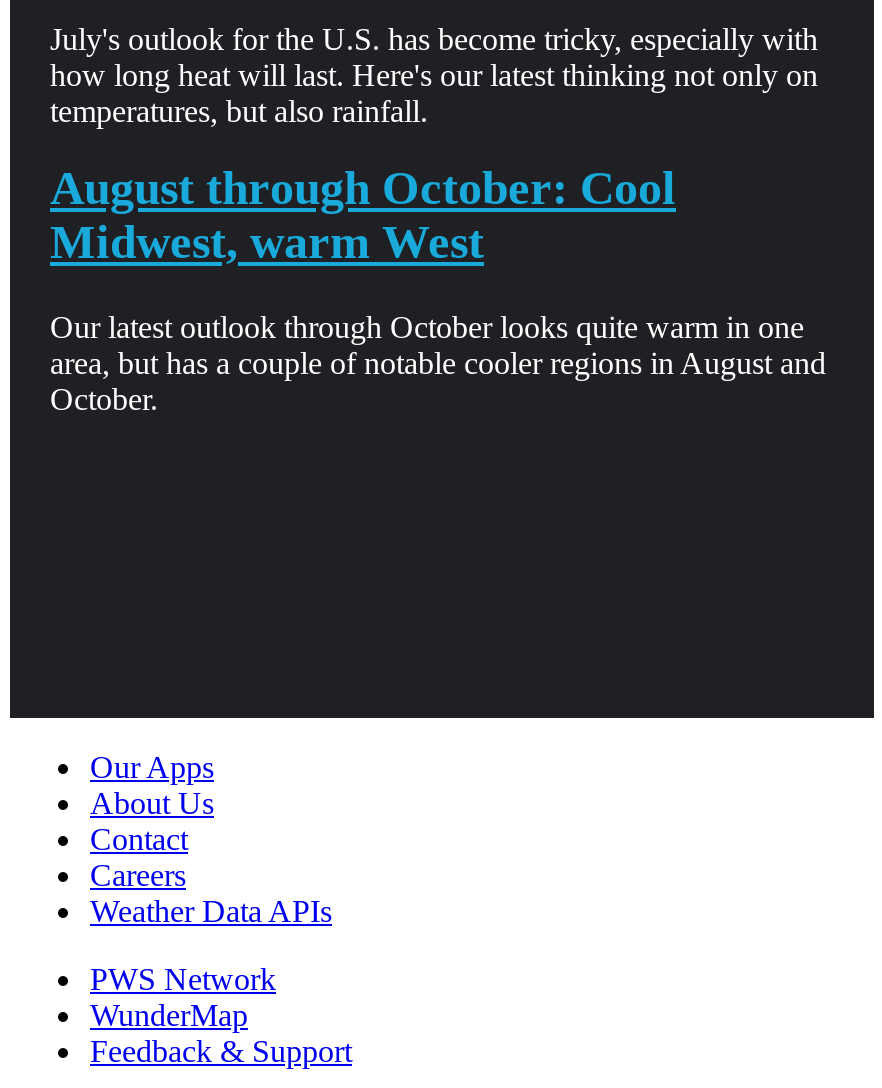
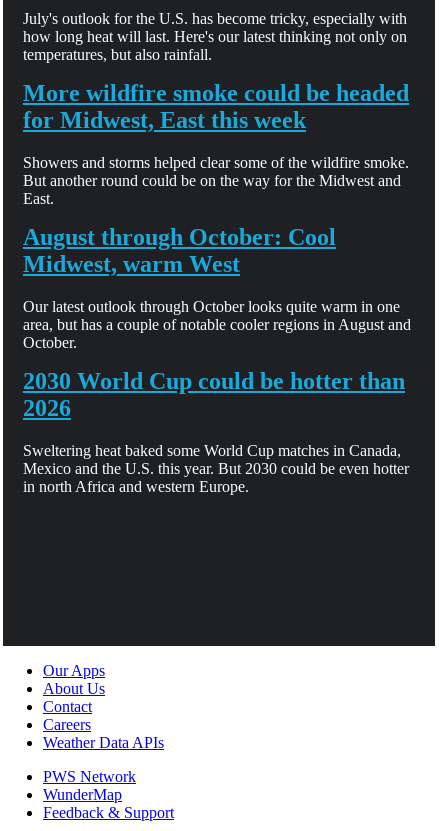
+ More wildfire smoke could be headed
+ for Midwest, East this week
+ Showers and storms helped clear some of the wildfire smoke.
+ But another round could be on the way for the Midwest and
+ East.

+ 2030 World Cup could be hotter than
+ 2026
+ Sweltering heat baked some World Cup matches in Canada,
+ Mexico and the U.S. this year. But 2030 could be even hotter
+ in north Africa and western Europe.
